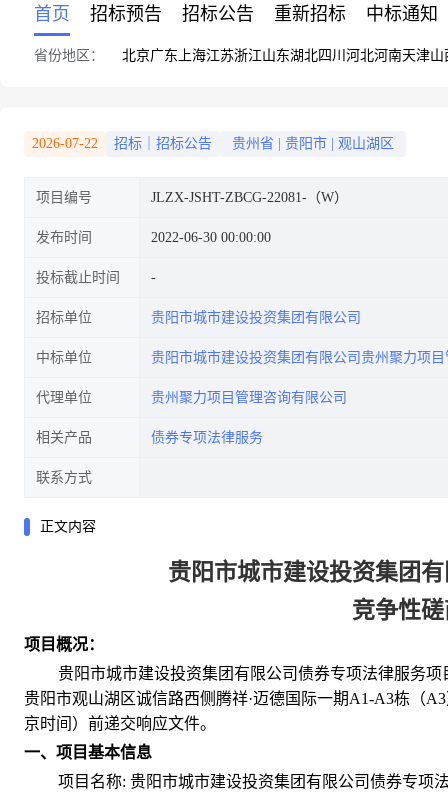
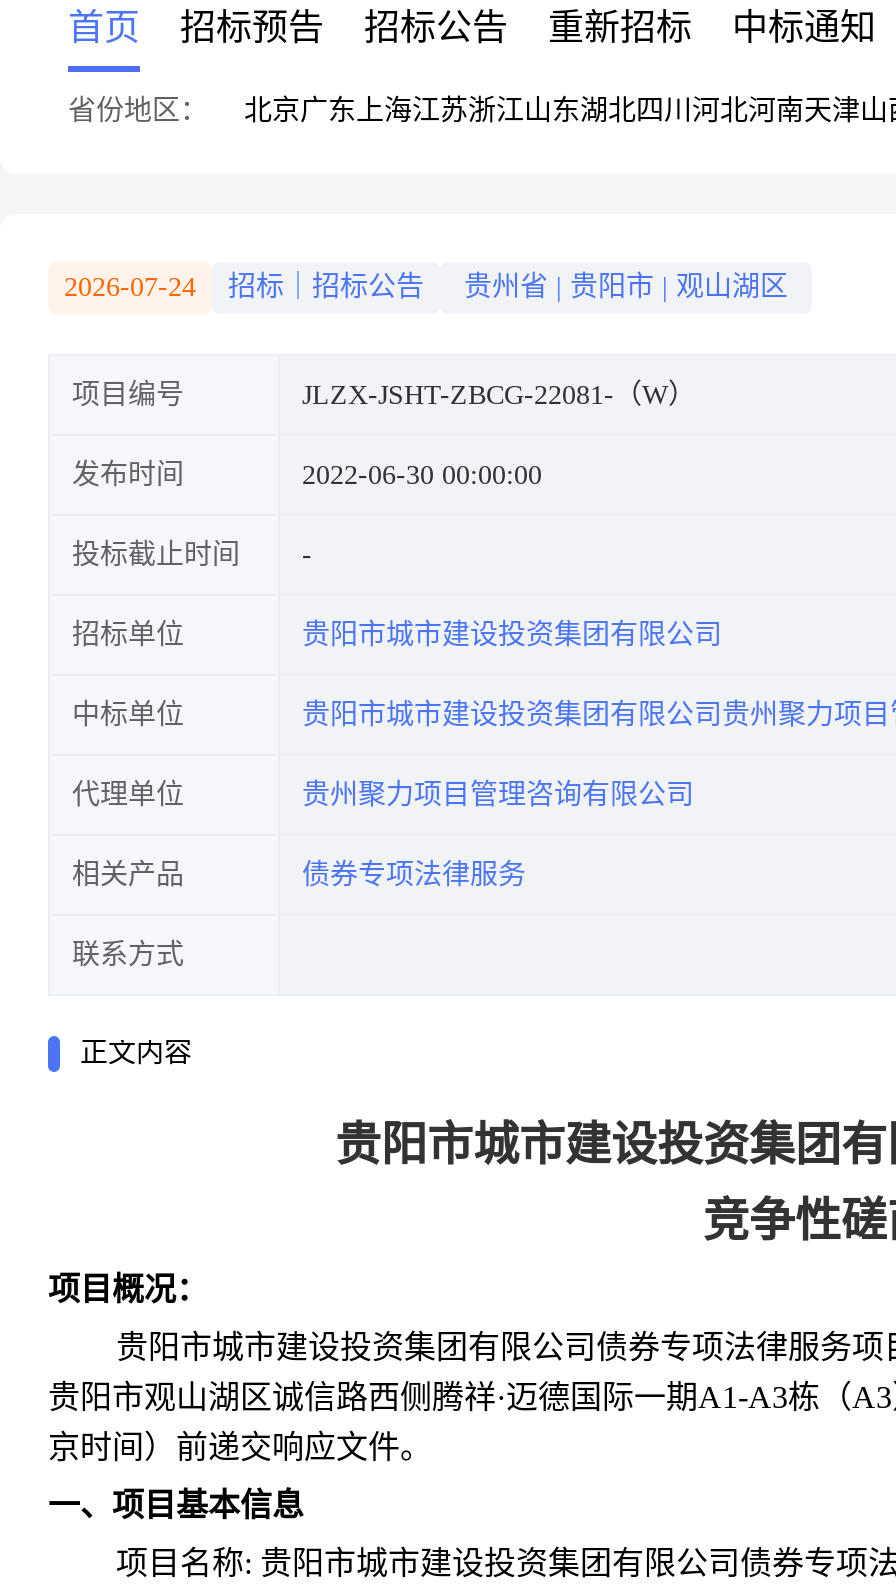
- 2026-07-22
+ 2026-07-24
